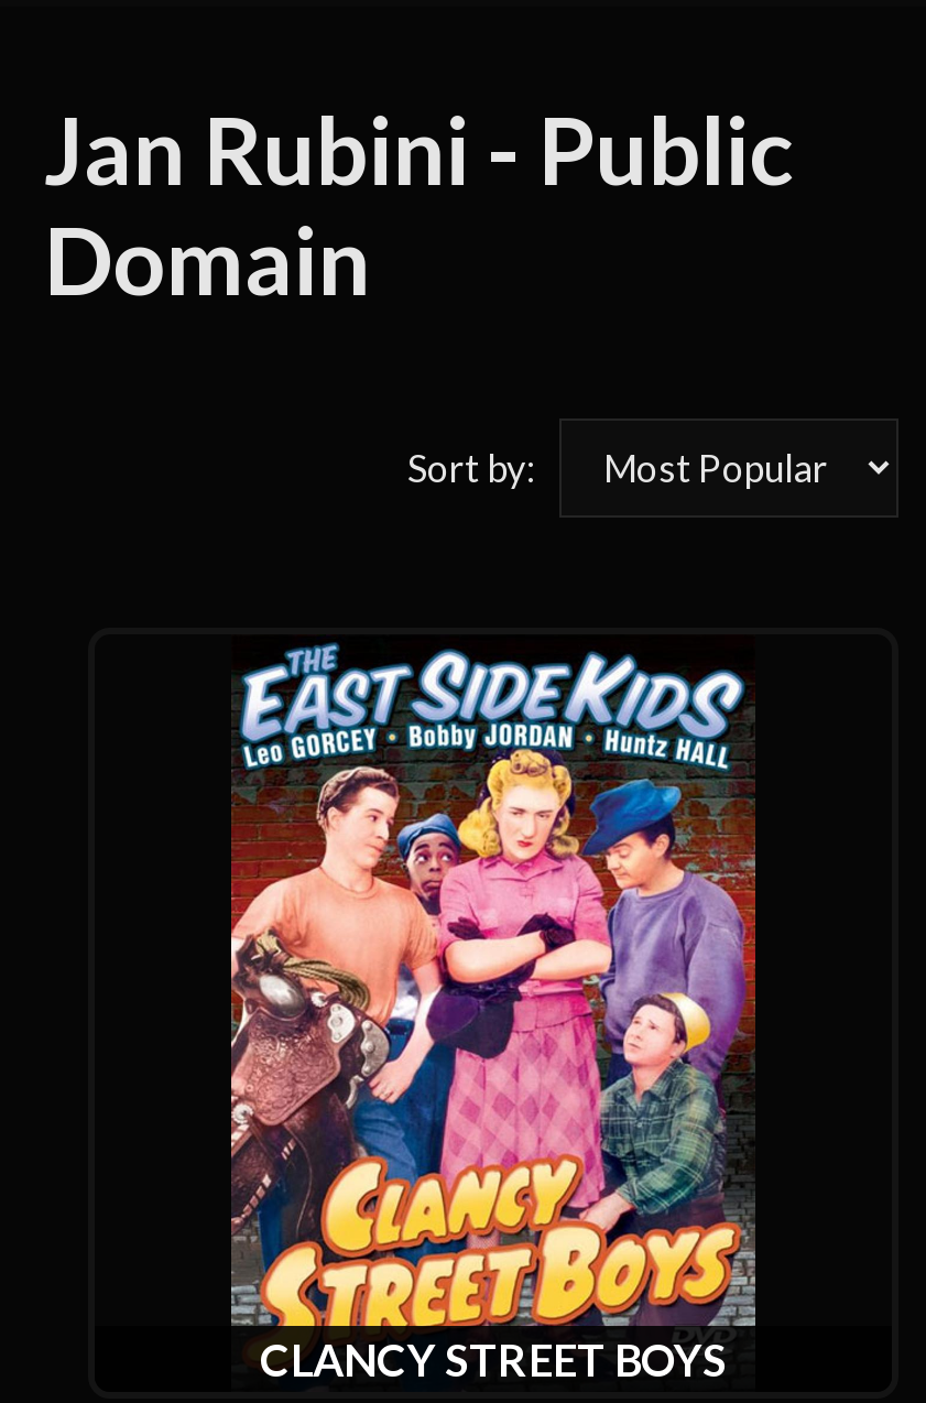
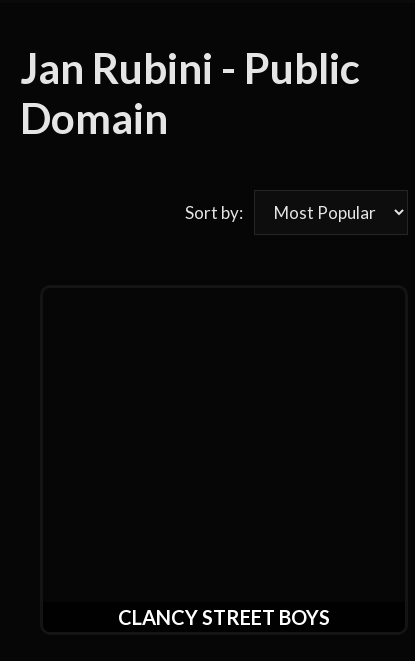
- [image]
